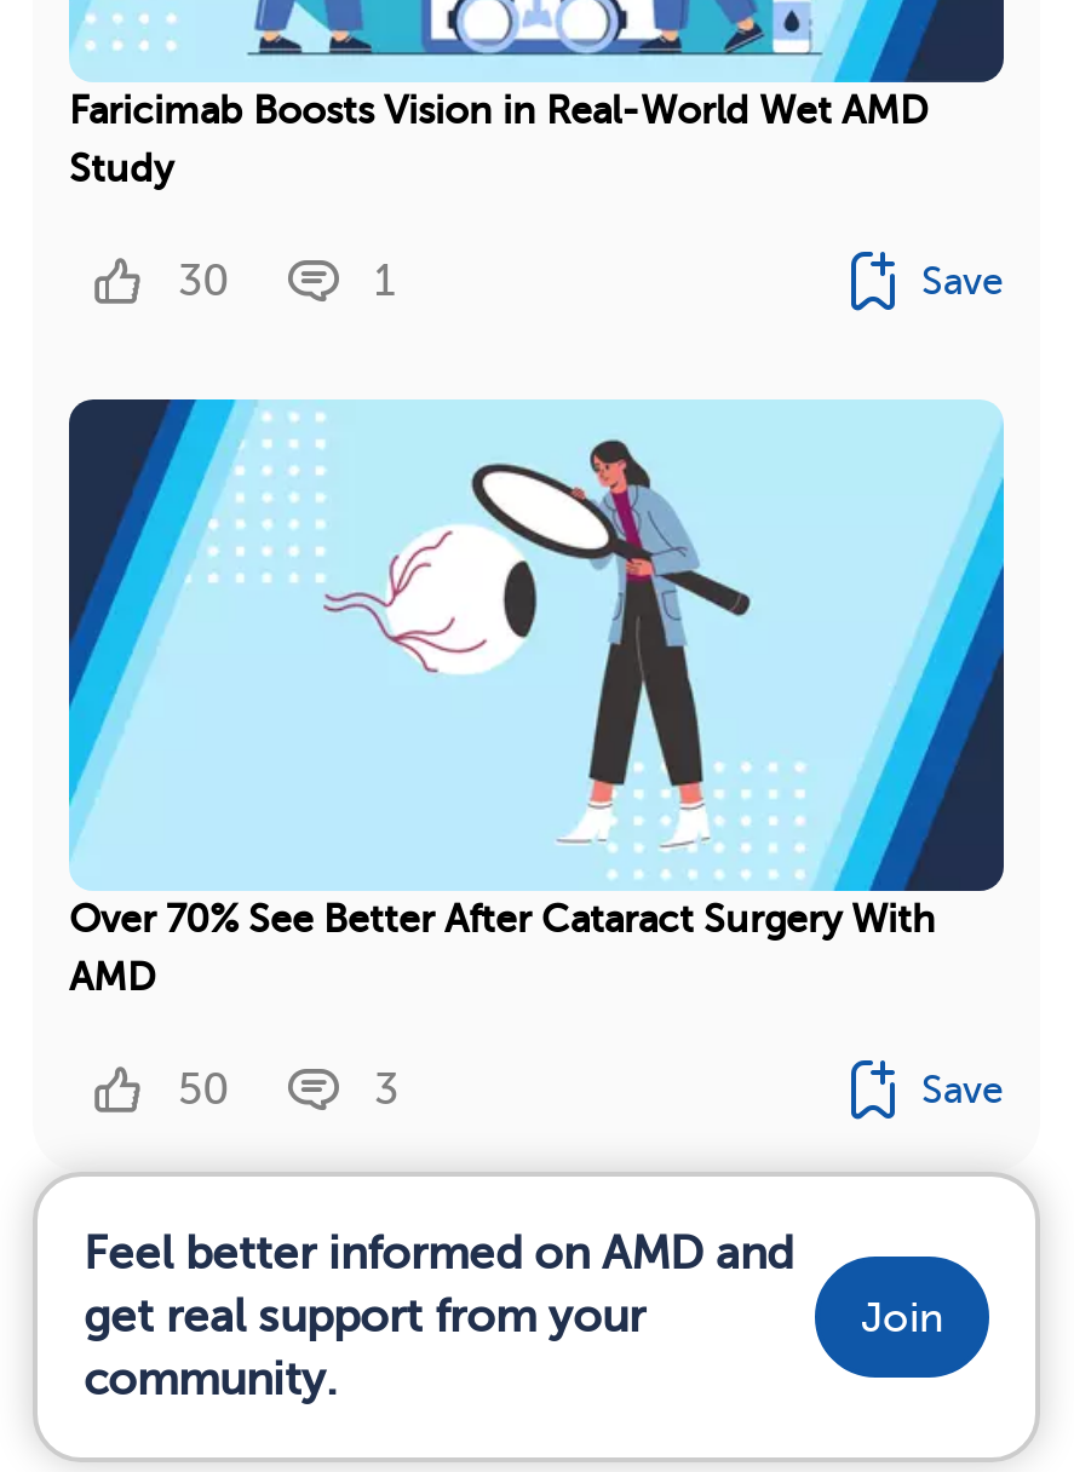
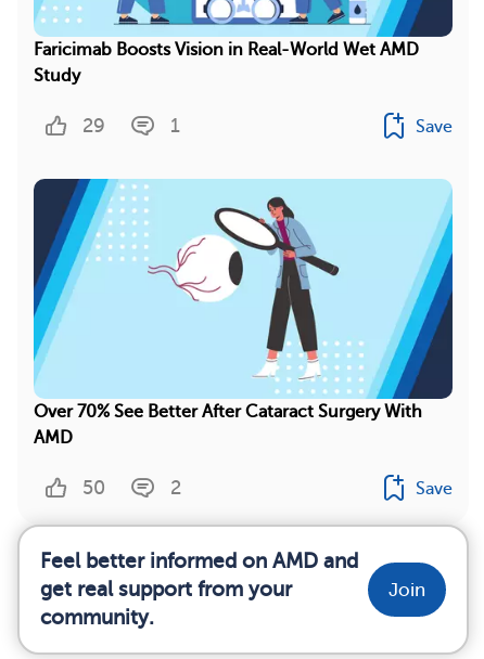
- 30
+ 29

- 3
+ 2
